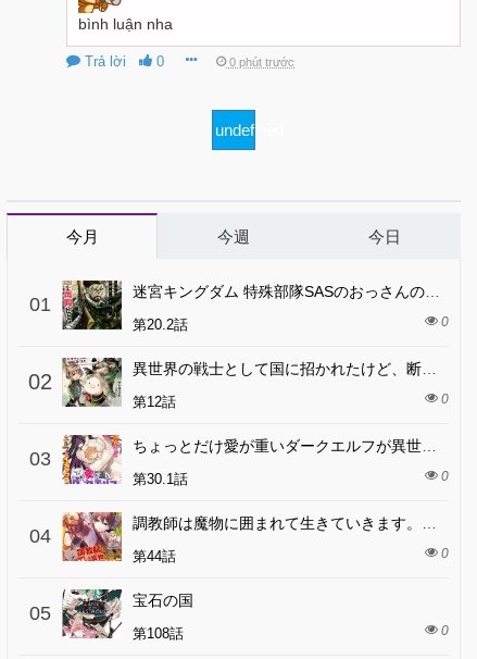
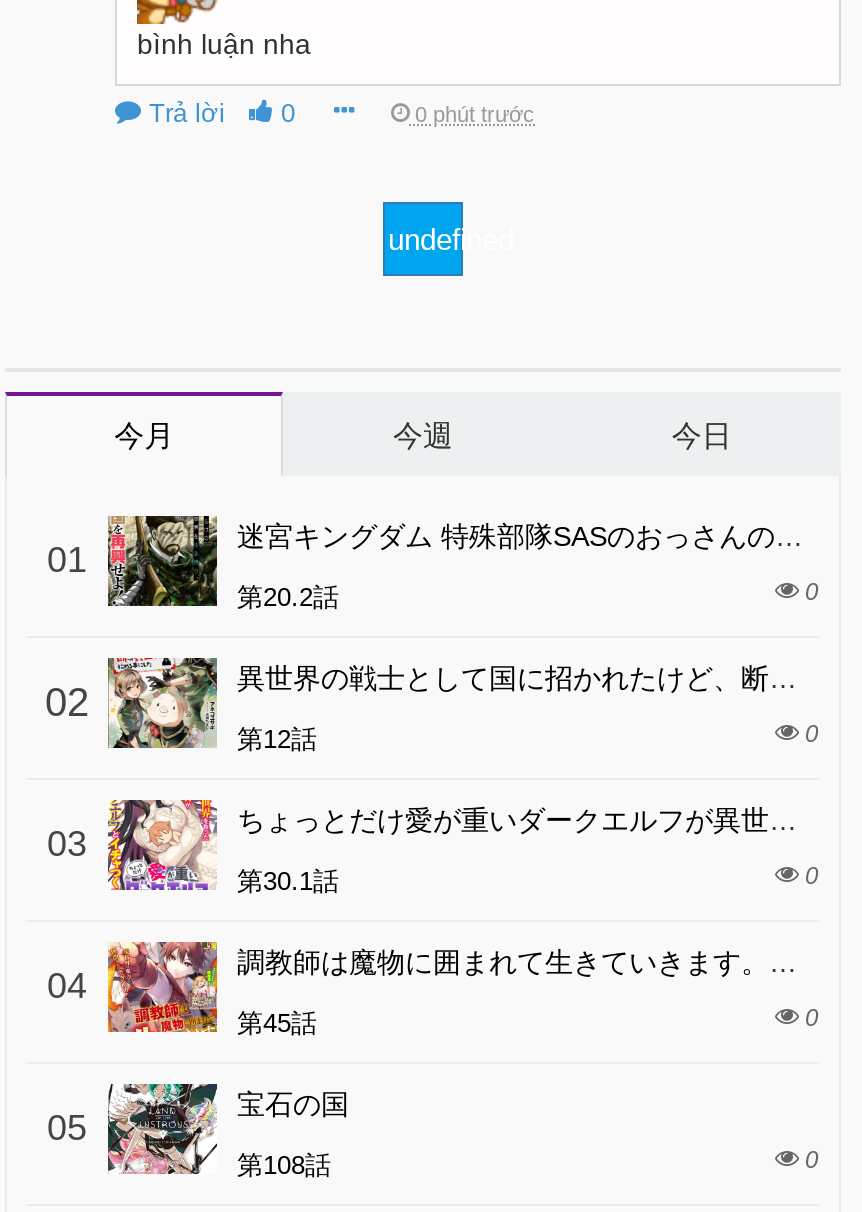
- 第44話
+ 第45話
